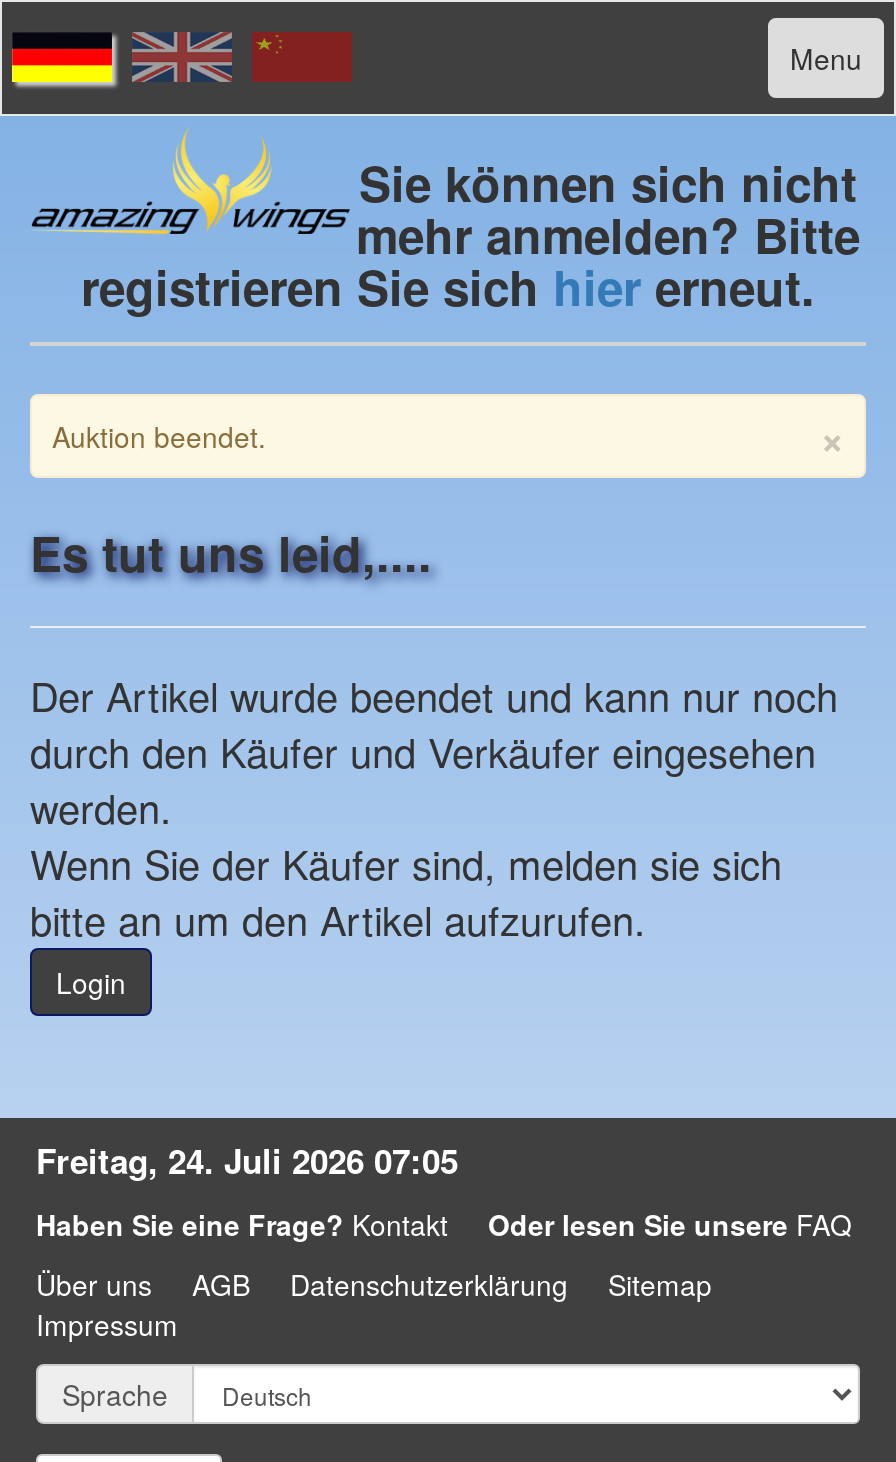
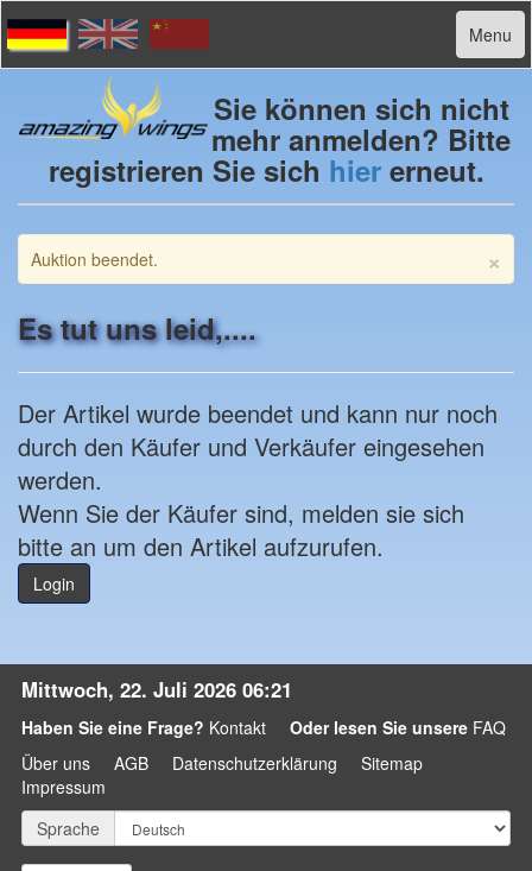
- Freitag, 24. Juli 2026 07:05
+ Mittwoch, 22. Juli 2026 06:21
